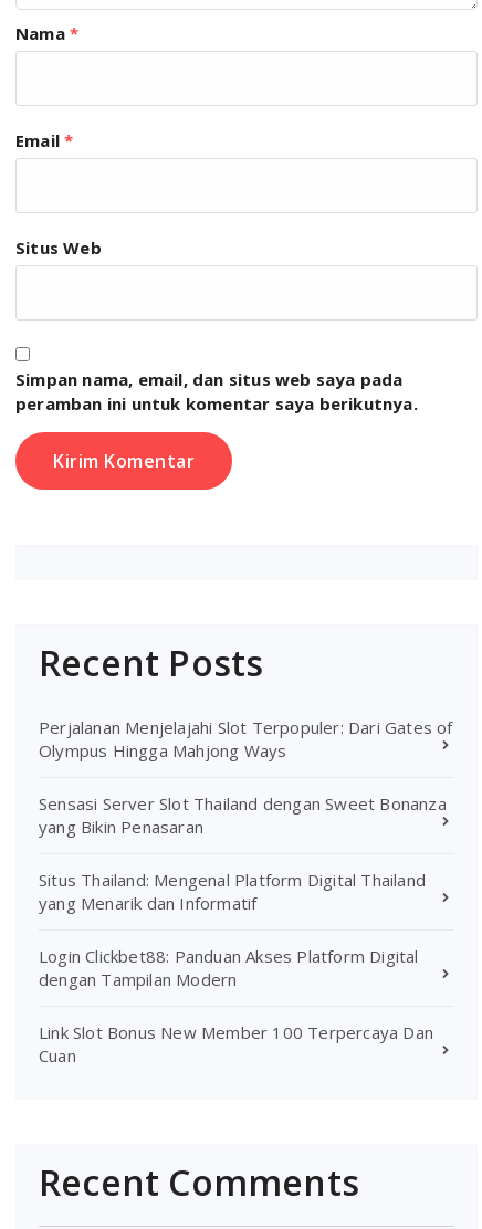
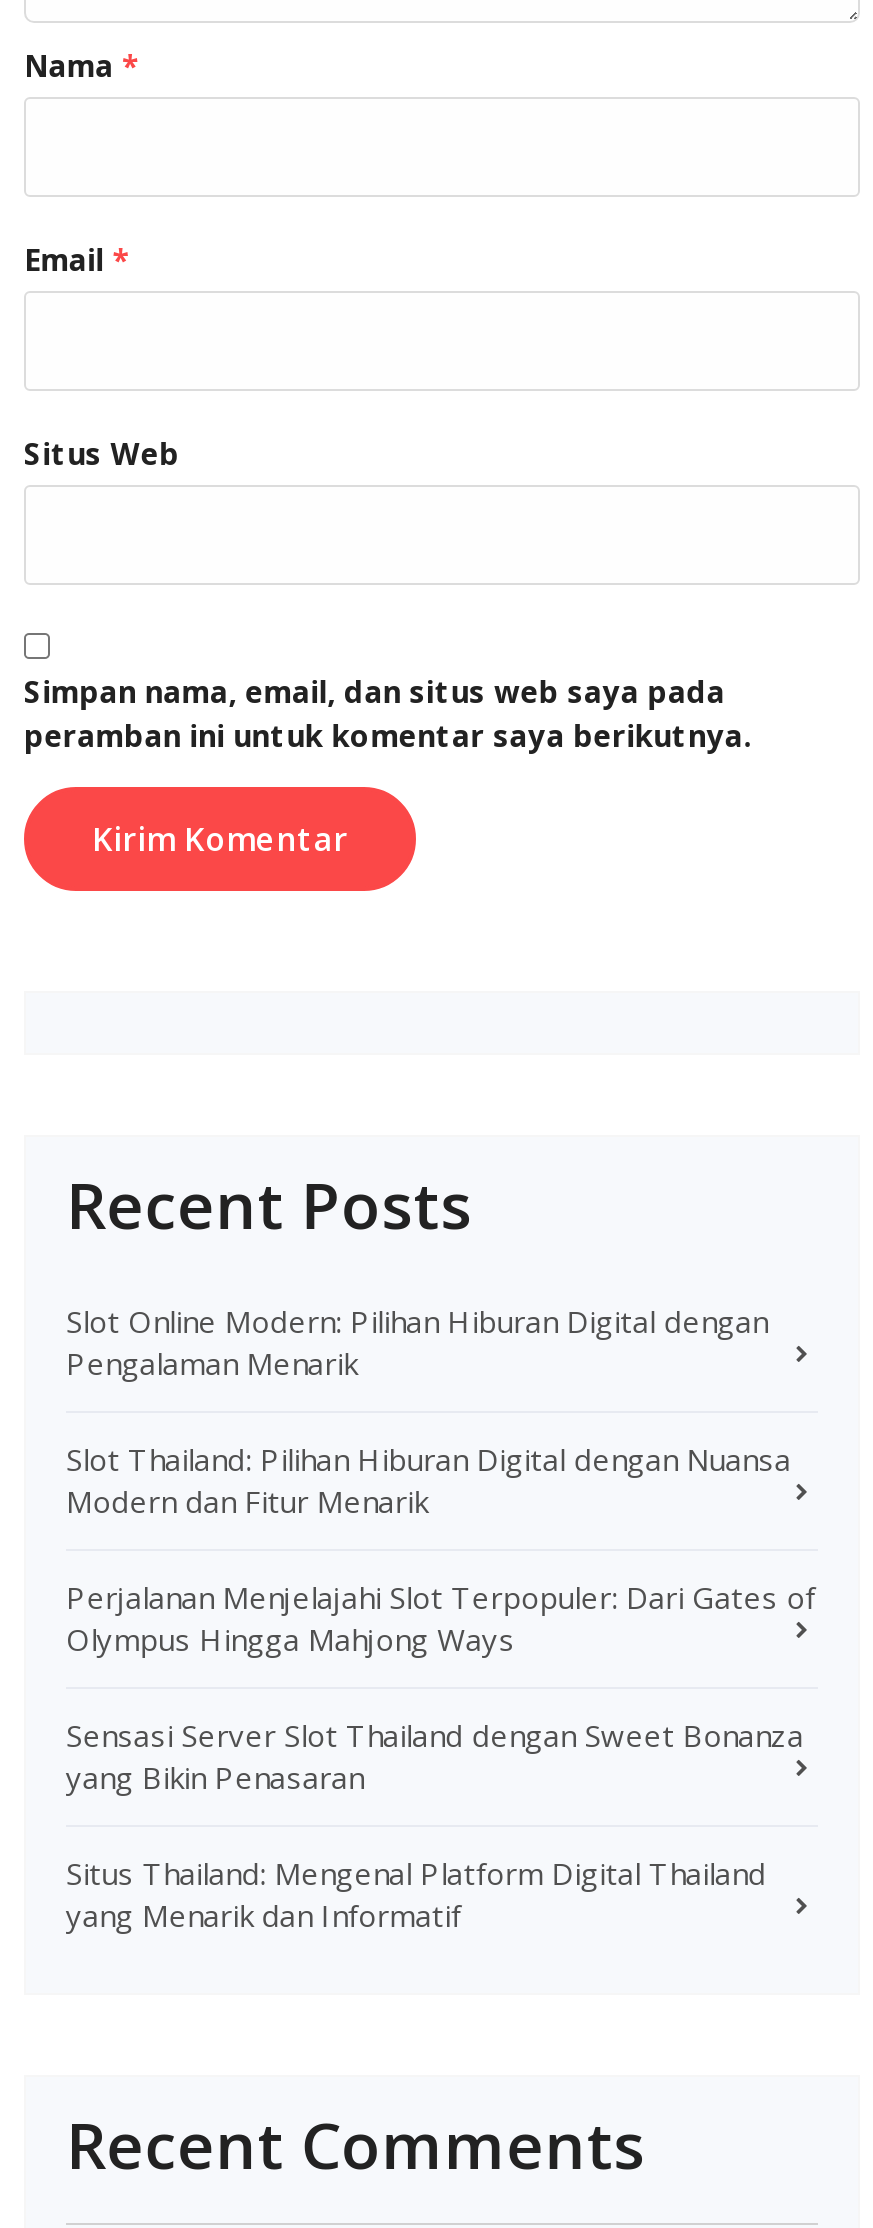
+ Slot Online Modern: Pilihan Hiburan Digital dengan
+ Pengalaman Menarik
+ Slot Thailand: Pilihan Hiburan Digital dengan Nuansa
+ Modern dan Fitur Menarik

moved down: Perjalanan Menjelajahi Slot Terpopuler: Dari Gates of | Olympus Hingga Mahjong Ways | Sensasi Server Slot Thailand dengan Sweet Bonanza | yang Bikin Penasaran | Situs Thailand: Mengenal Platform Digital Thailand | yang Menarik dan Informatif

- Login Clickbet88: Panduan Akses Platform Digital
- dengan Tampilan Modern
- Link Slot Bonus New Member 100 Terpercaya Dan
- Cuan
